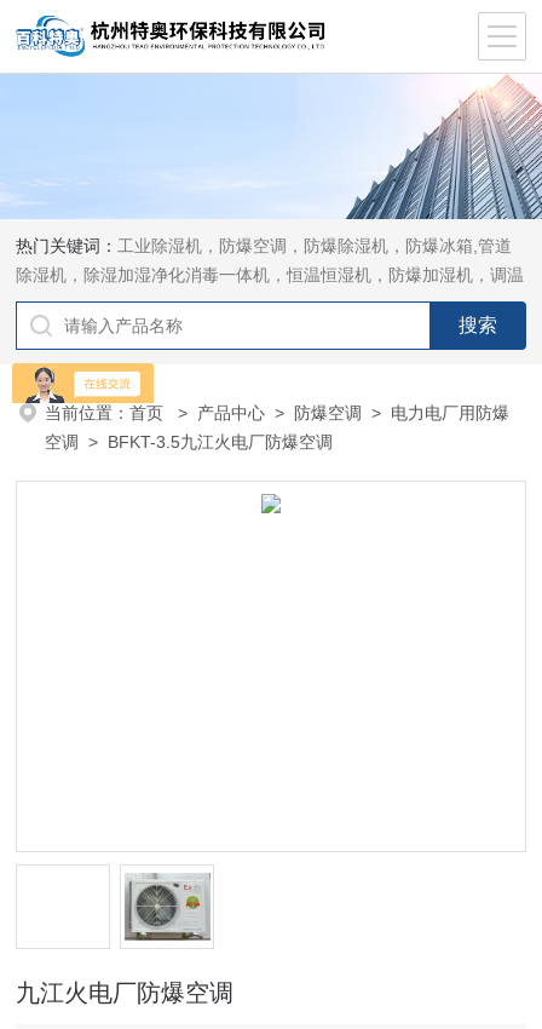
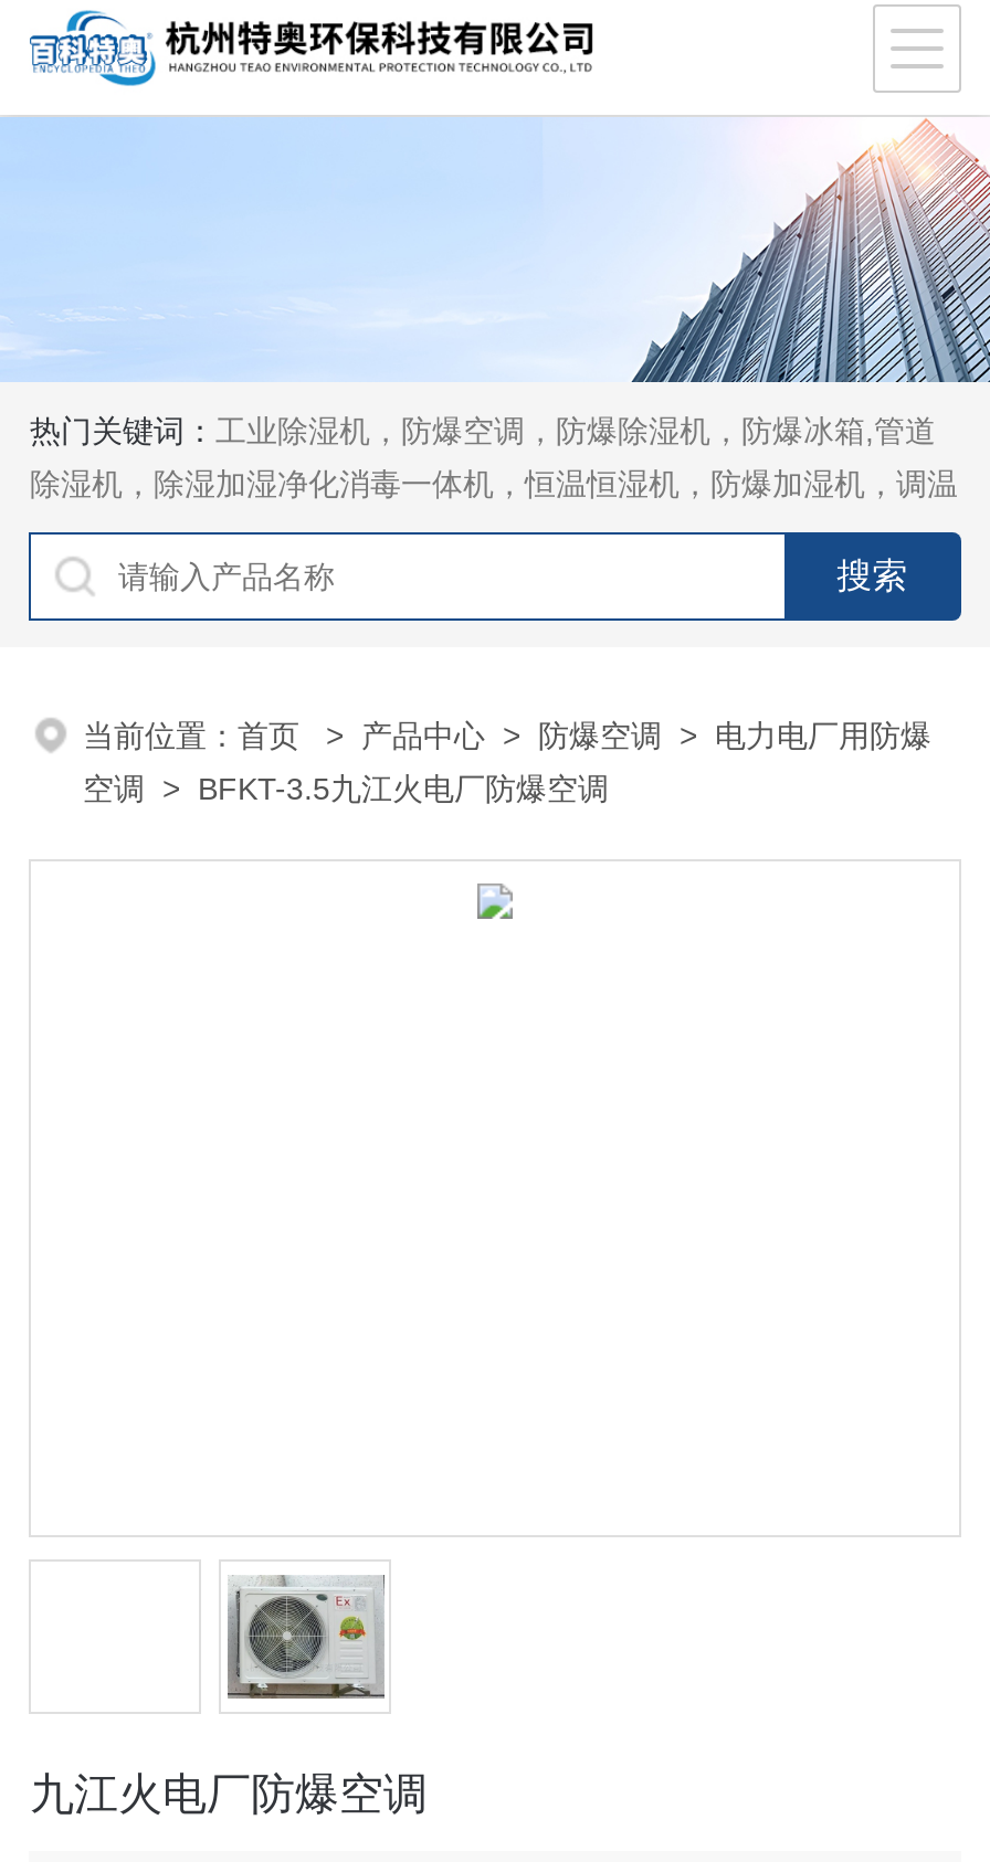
- [image]
